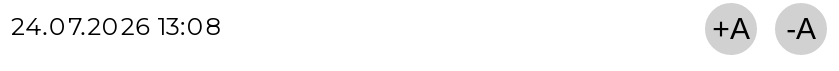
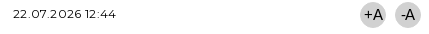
- 24.07.2026 13:08
+ 22.07.2026 12:44
